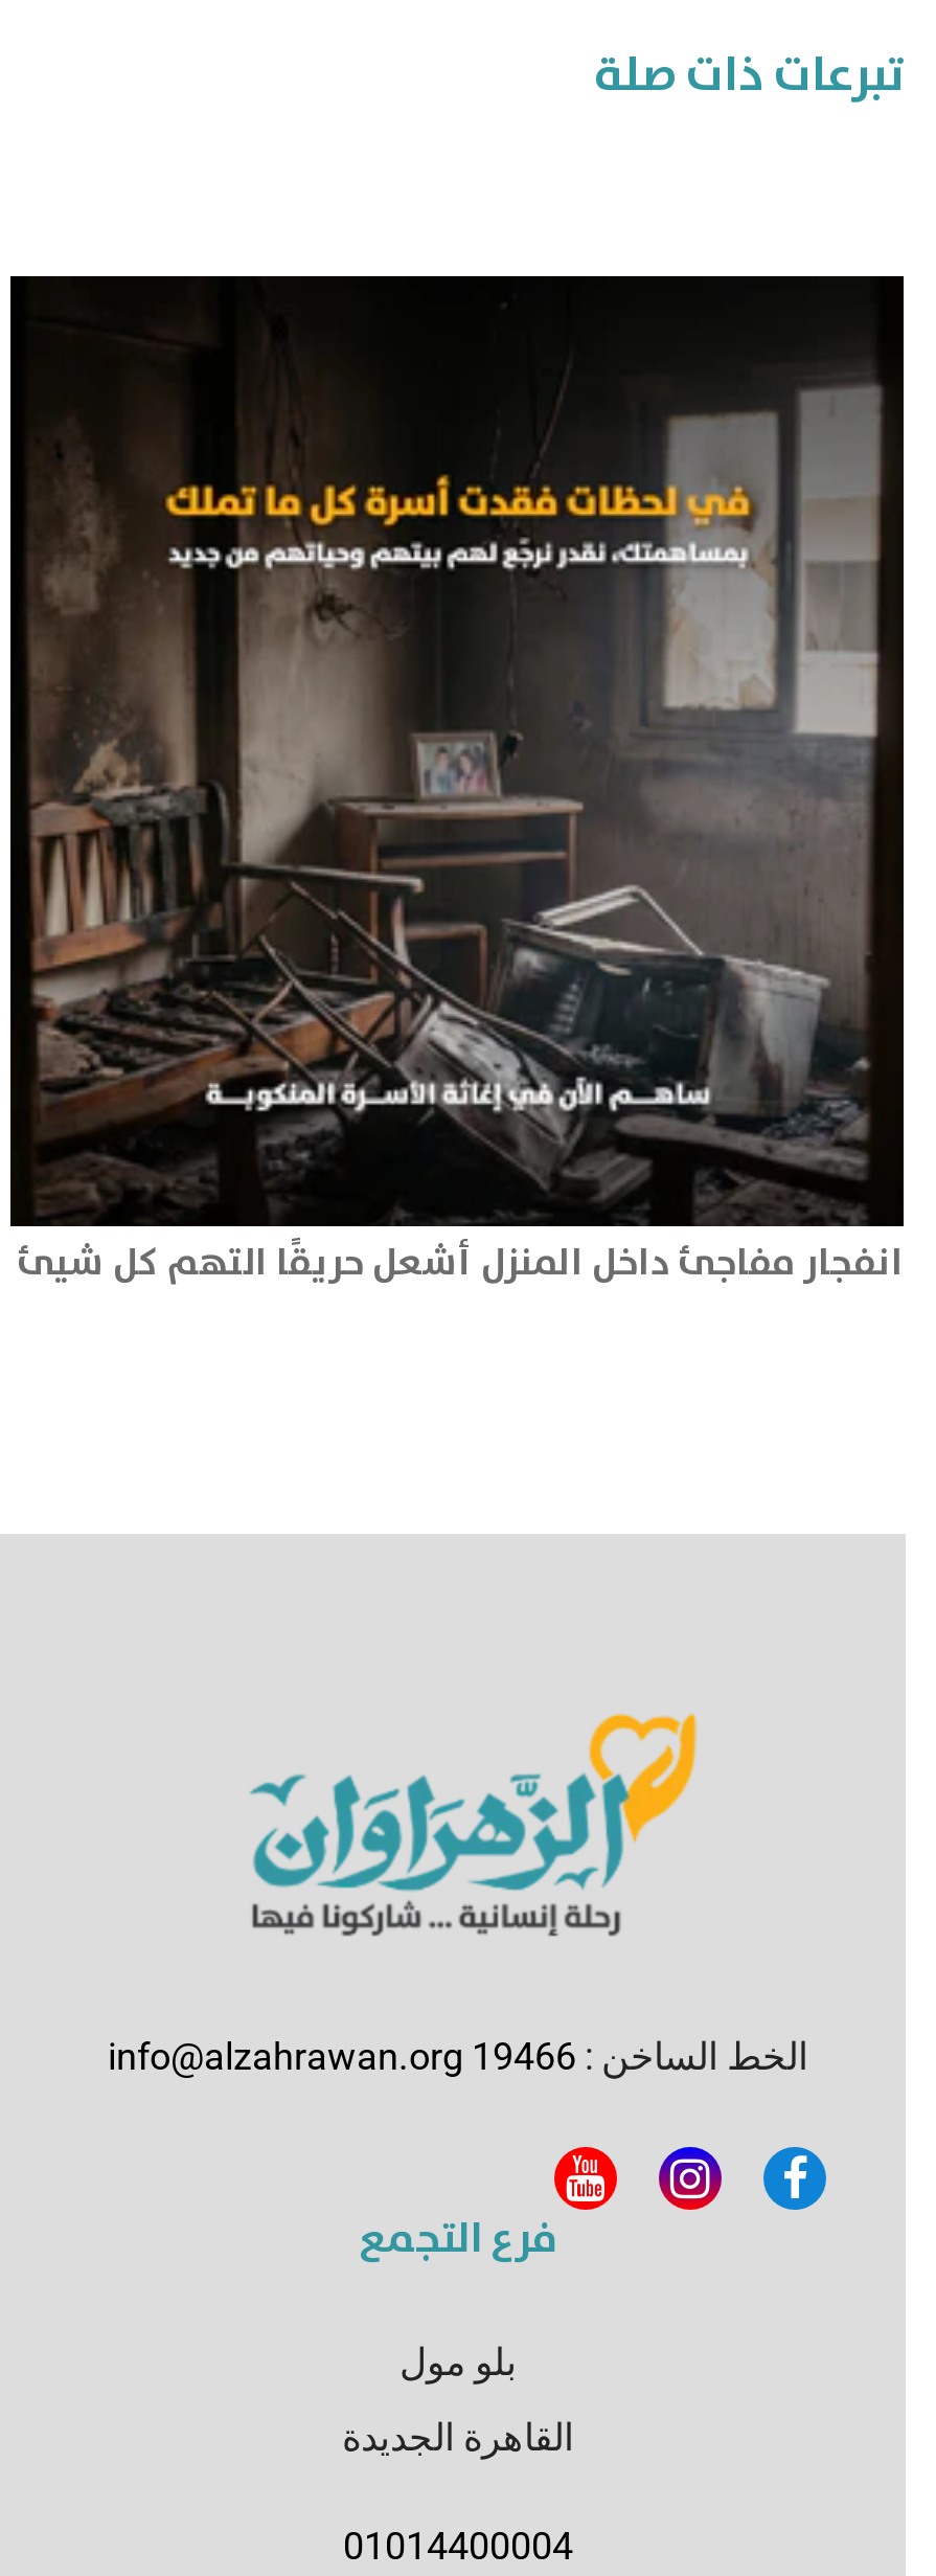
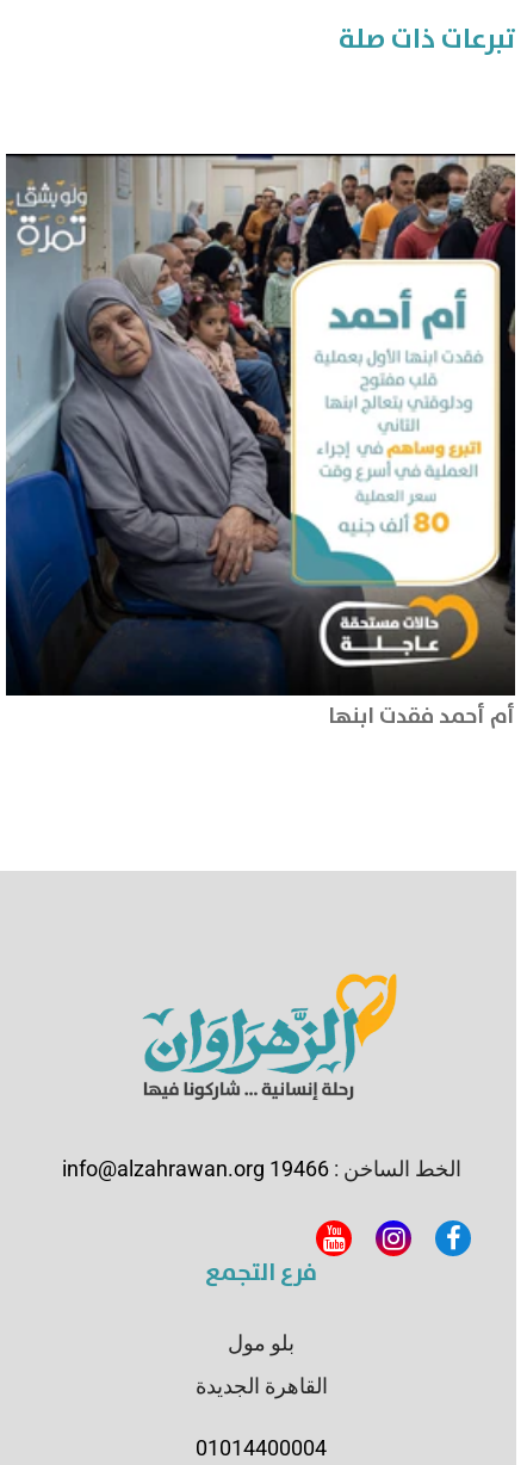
- [image]
- انفجار مفاجئ داخل المنزل أشعل حريقًا التهم كل شيئ
+ [image]
+ أم أحمد فقدت ابنها
